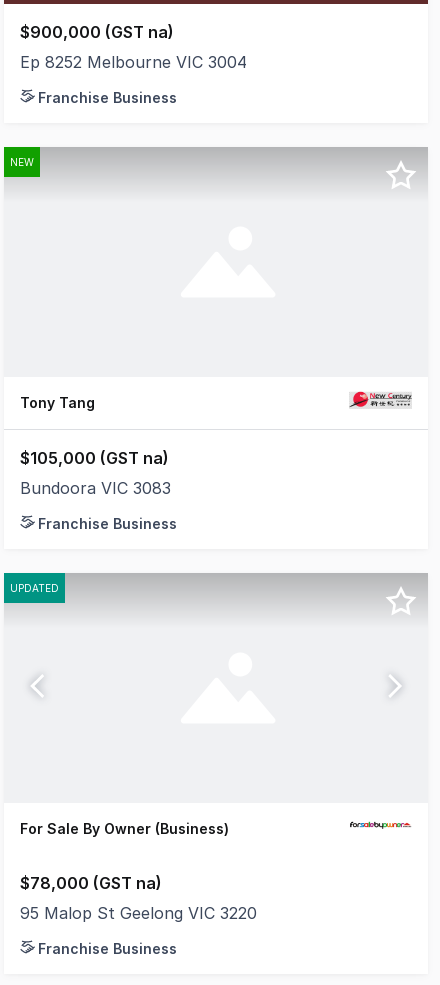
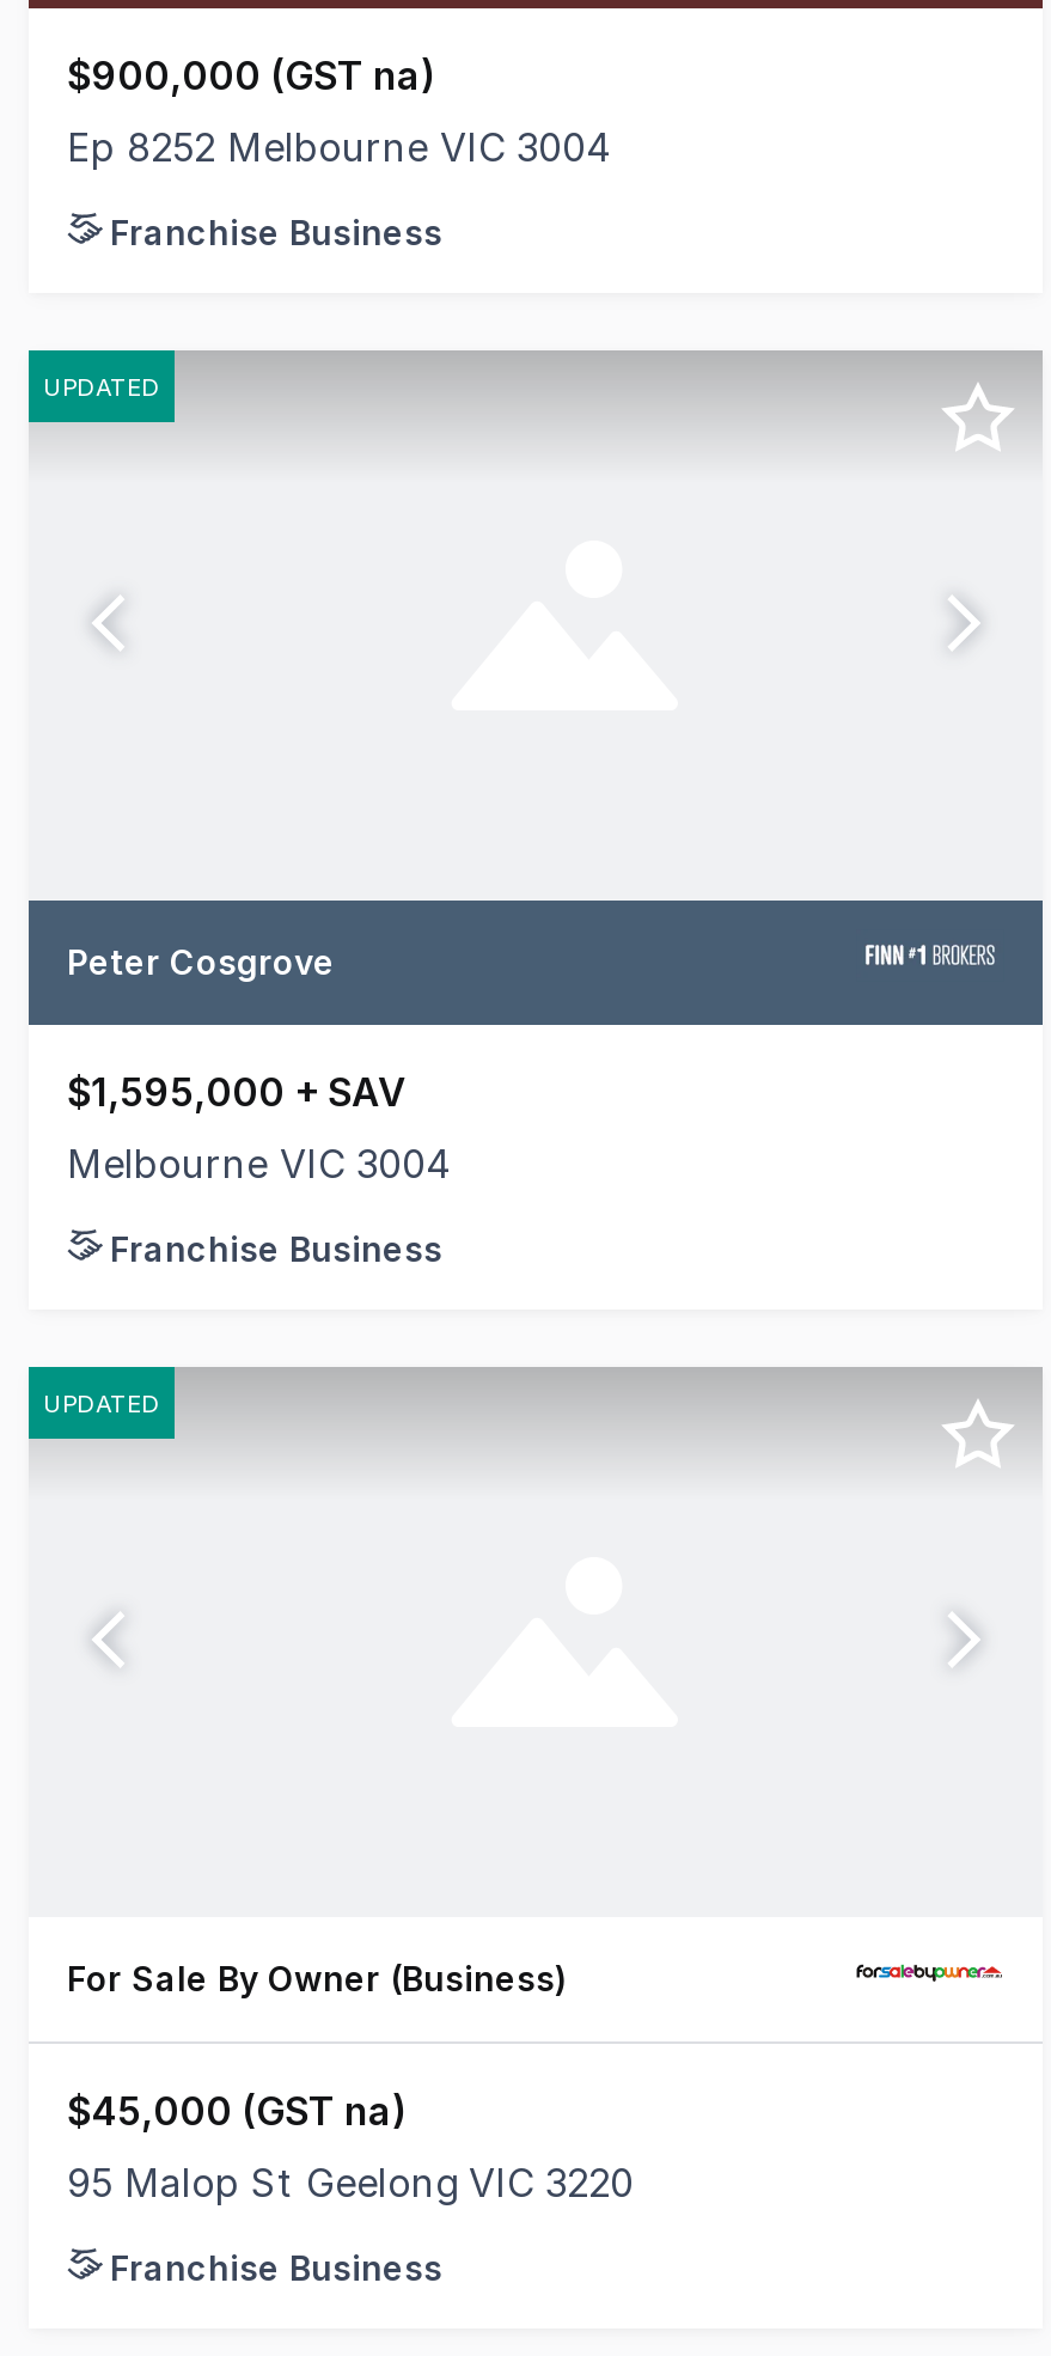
- NEW
+ UPDATED

- Tony Tang
+ Peter Cosgrove

- $105,000 (GST na)
+ $1,595,000 + SAV

- Bundoora VIC 3083
+ Melbourne VIC 3004

- $78,000 (GST na)
+ $45,000 (GST na)
